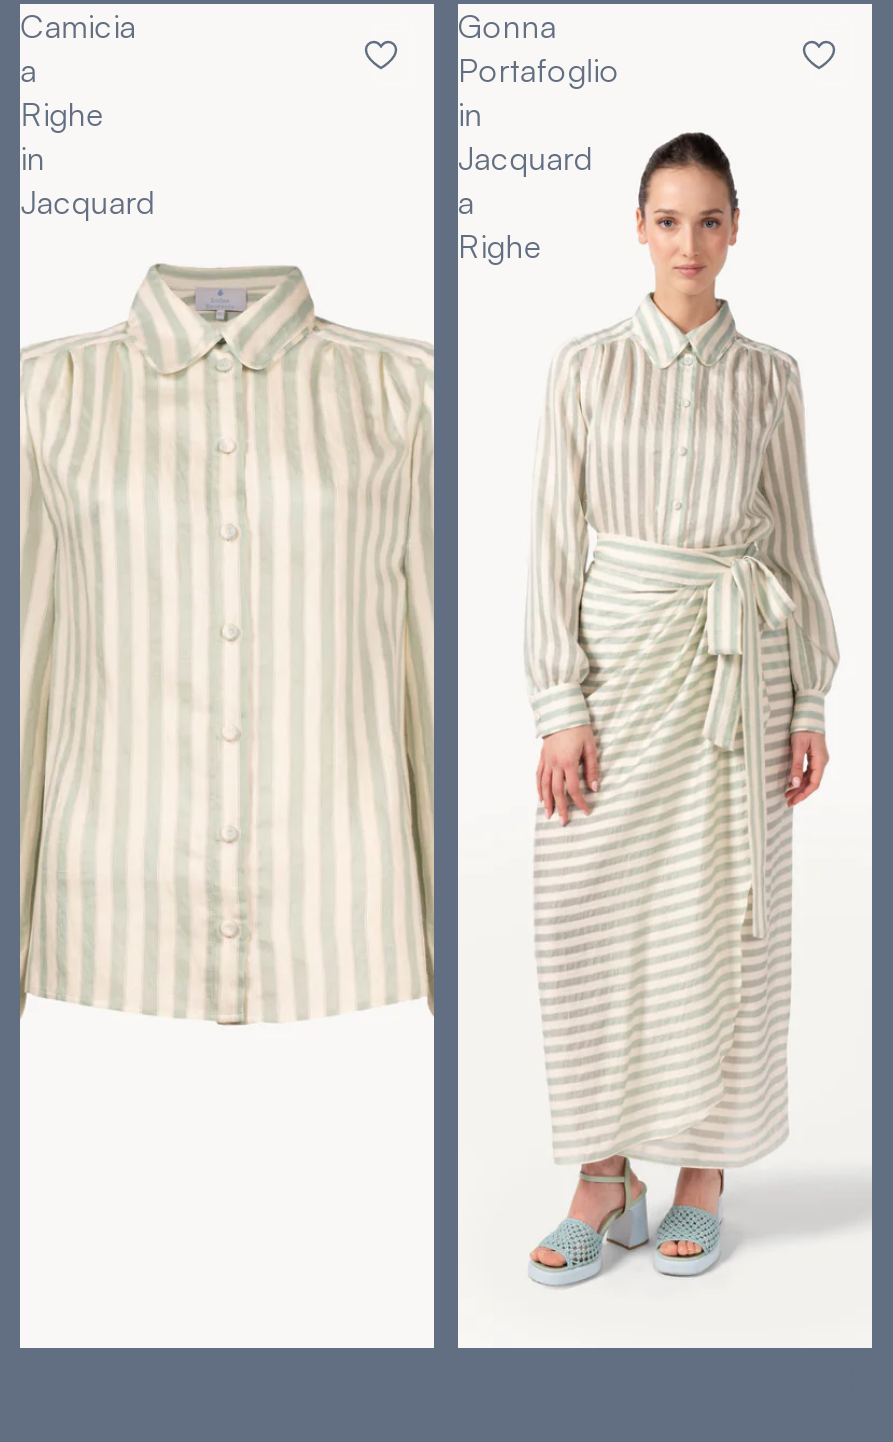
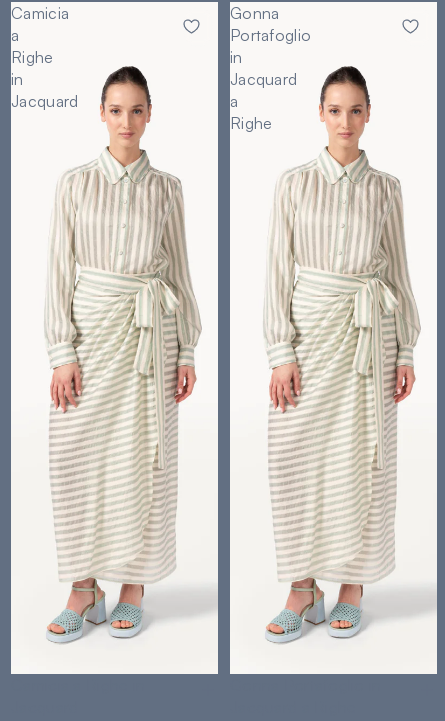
- [image]
+ [image]
